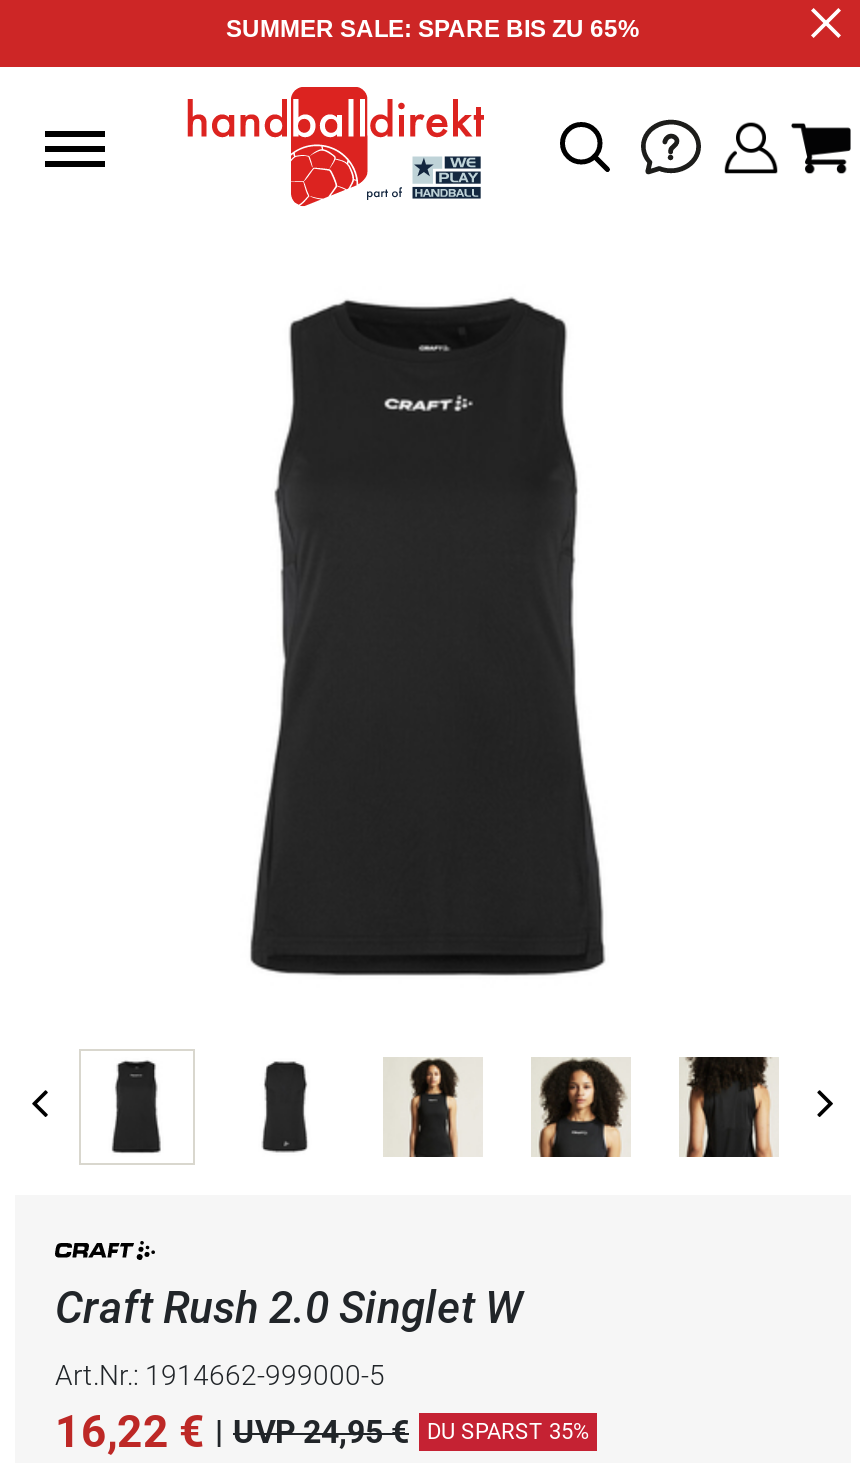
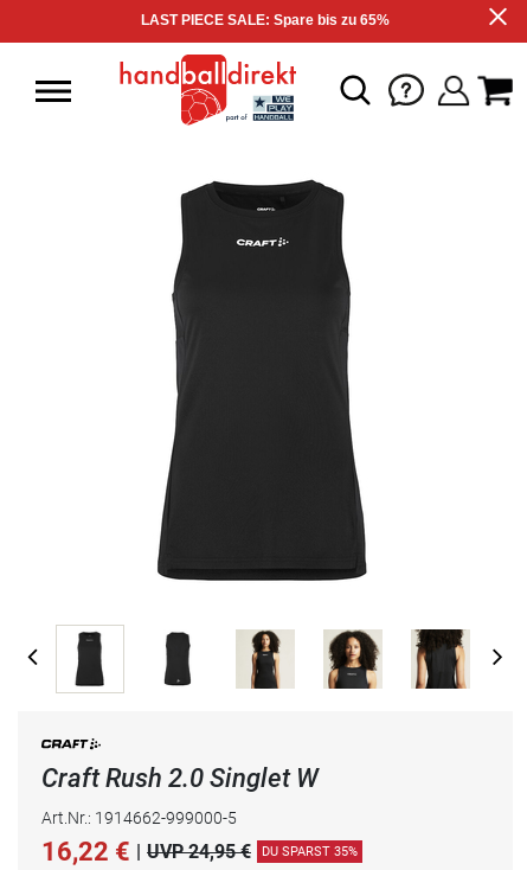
- SUMMER SALE: SPARE BIS ZU 65%
+ LAST PIECE SALE: Spare bis zu 65%
